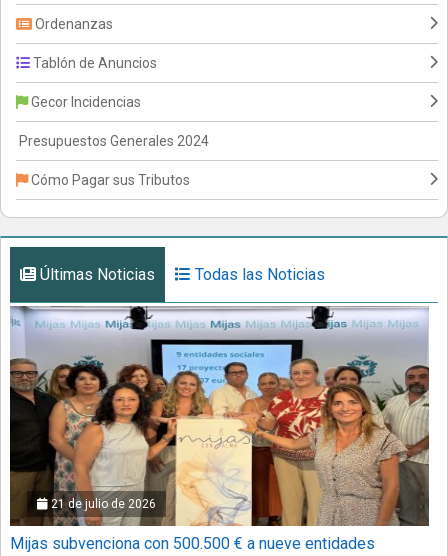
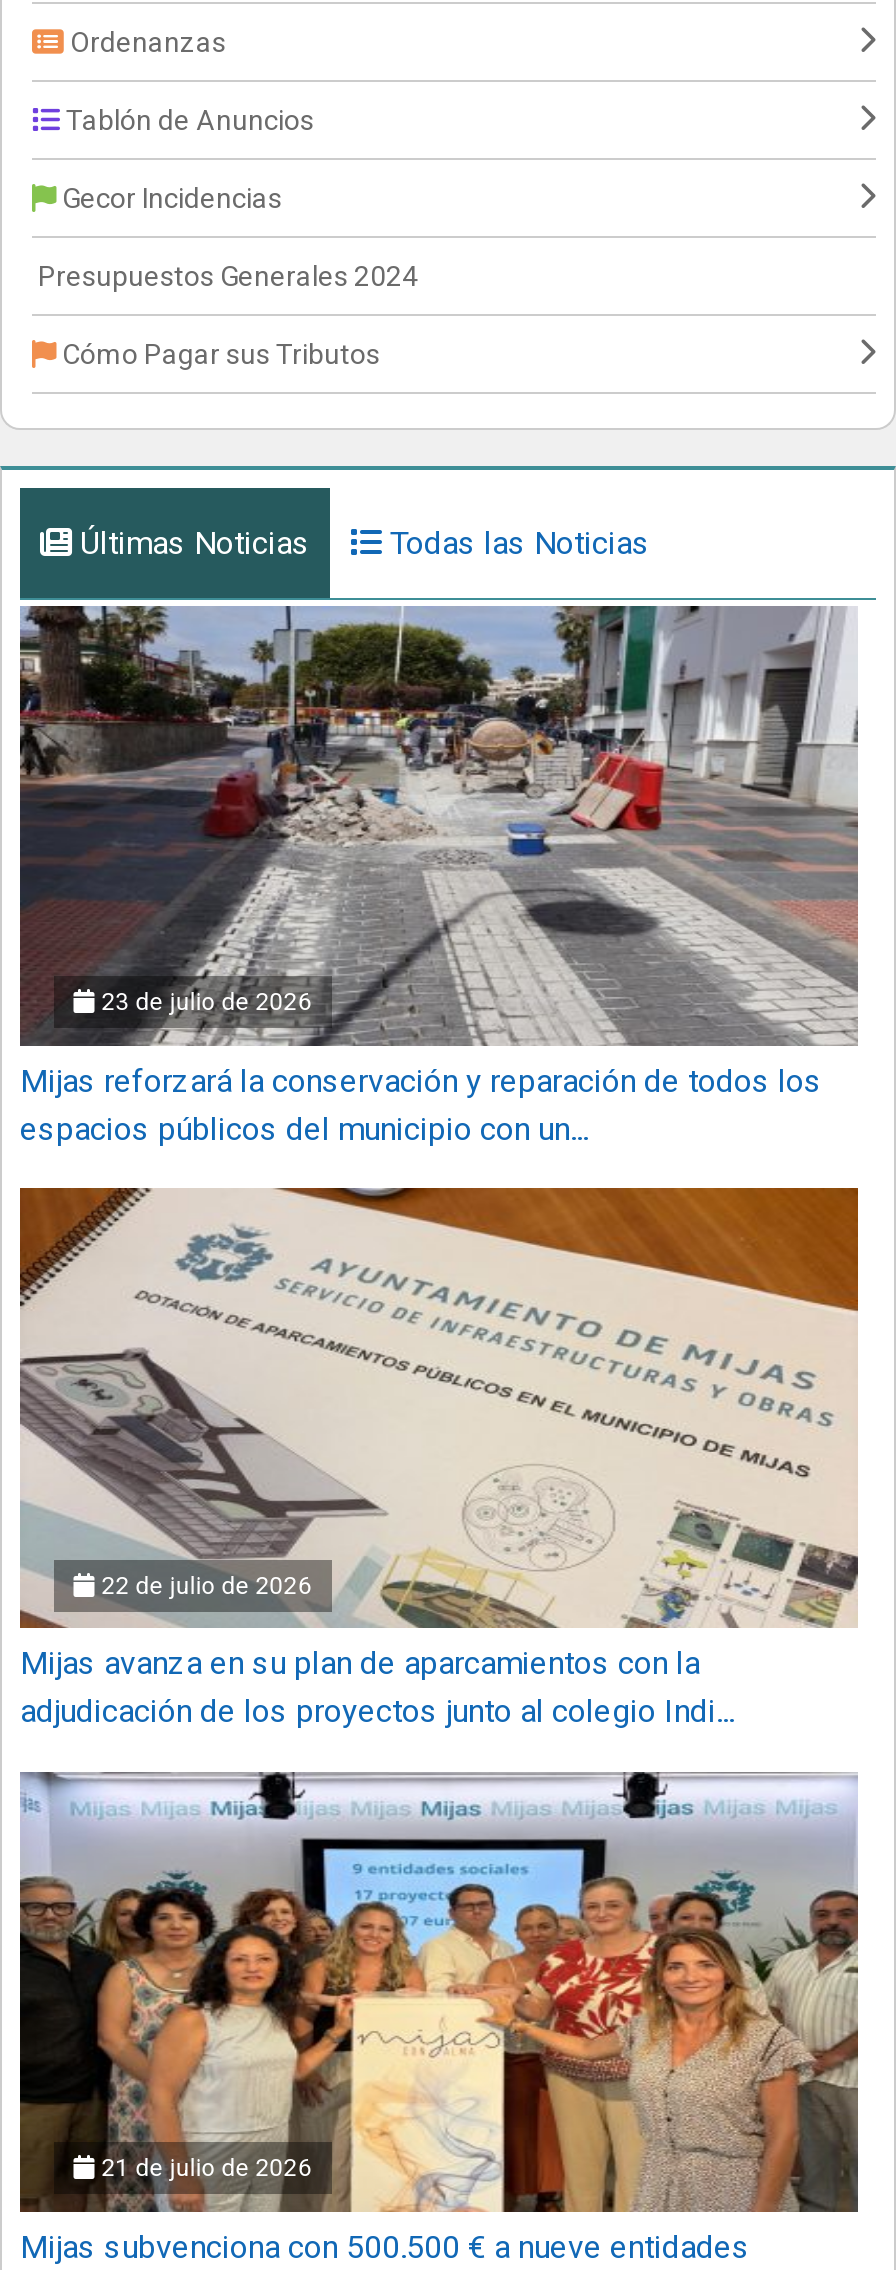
+ [image]
+ 23 de julio de 2026
+ Mijas reforzará la conservación y reparación de todos los
+ espacios públicos del municipio con un...

+ [image]
+ 22 de julio de 2026
+ Mijas avanza en su plan de aparcamientos con la
+ adjudicación de los proyectos junto al colegio Indi...
